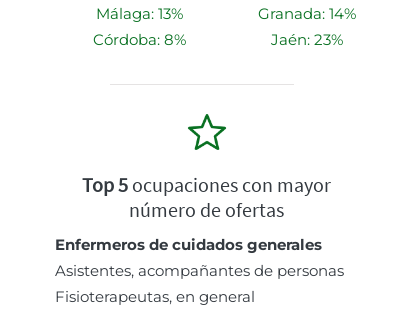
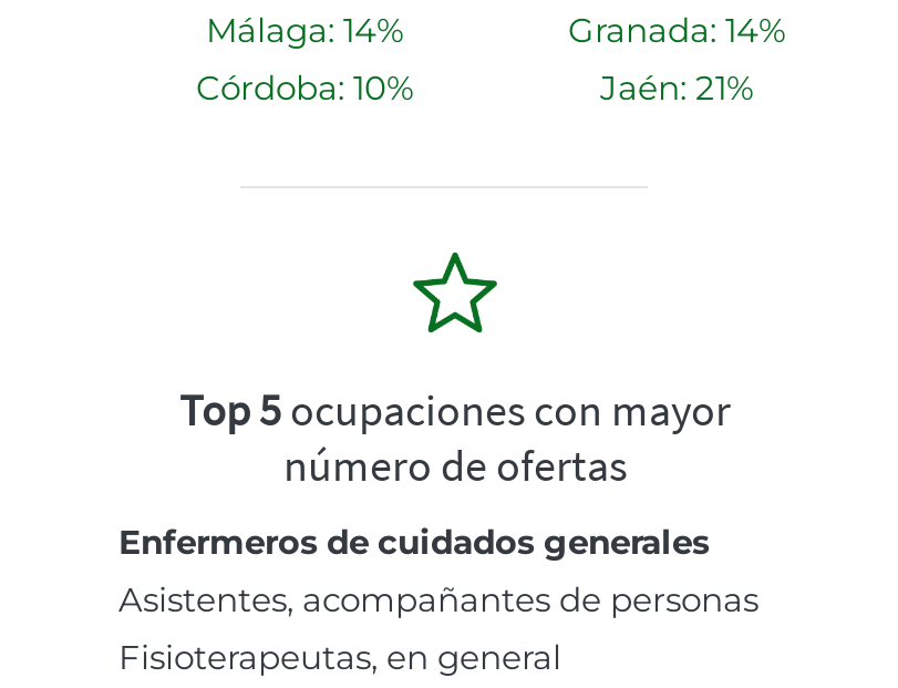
- Málaga: 13%
+ Málaga: 14%

- Córdoba: 8%
+ Córdoba: 10%

- Jaén: 23%
+ Jaén: 21%
